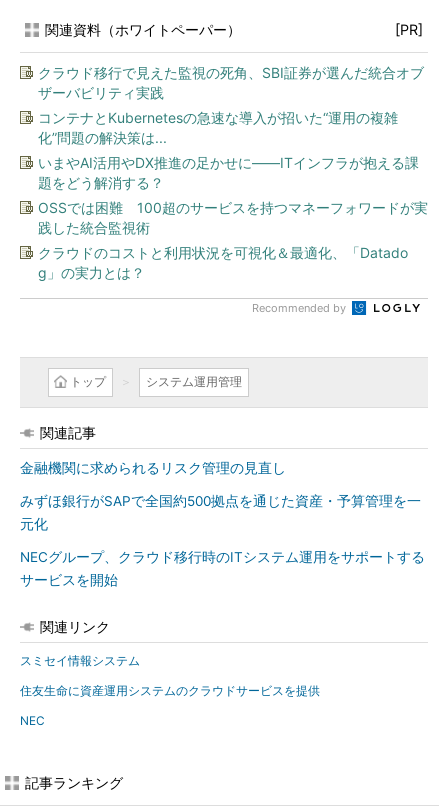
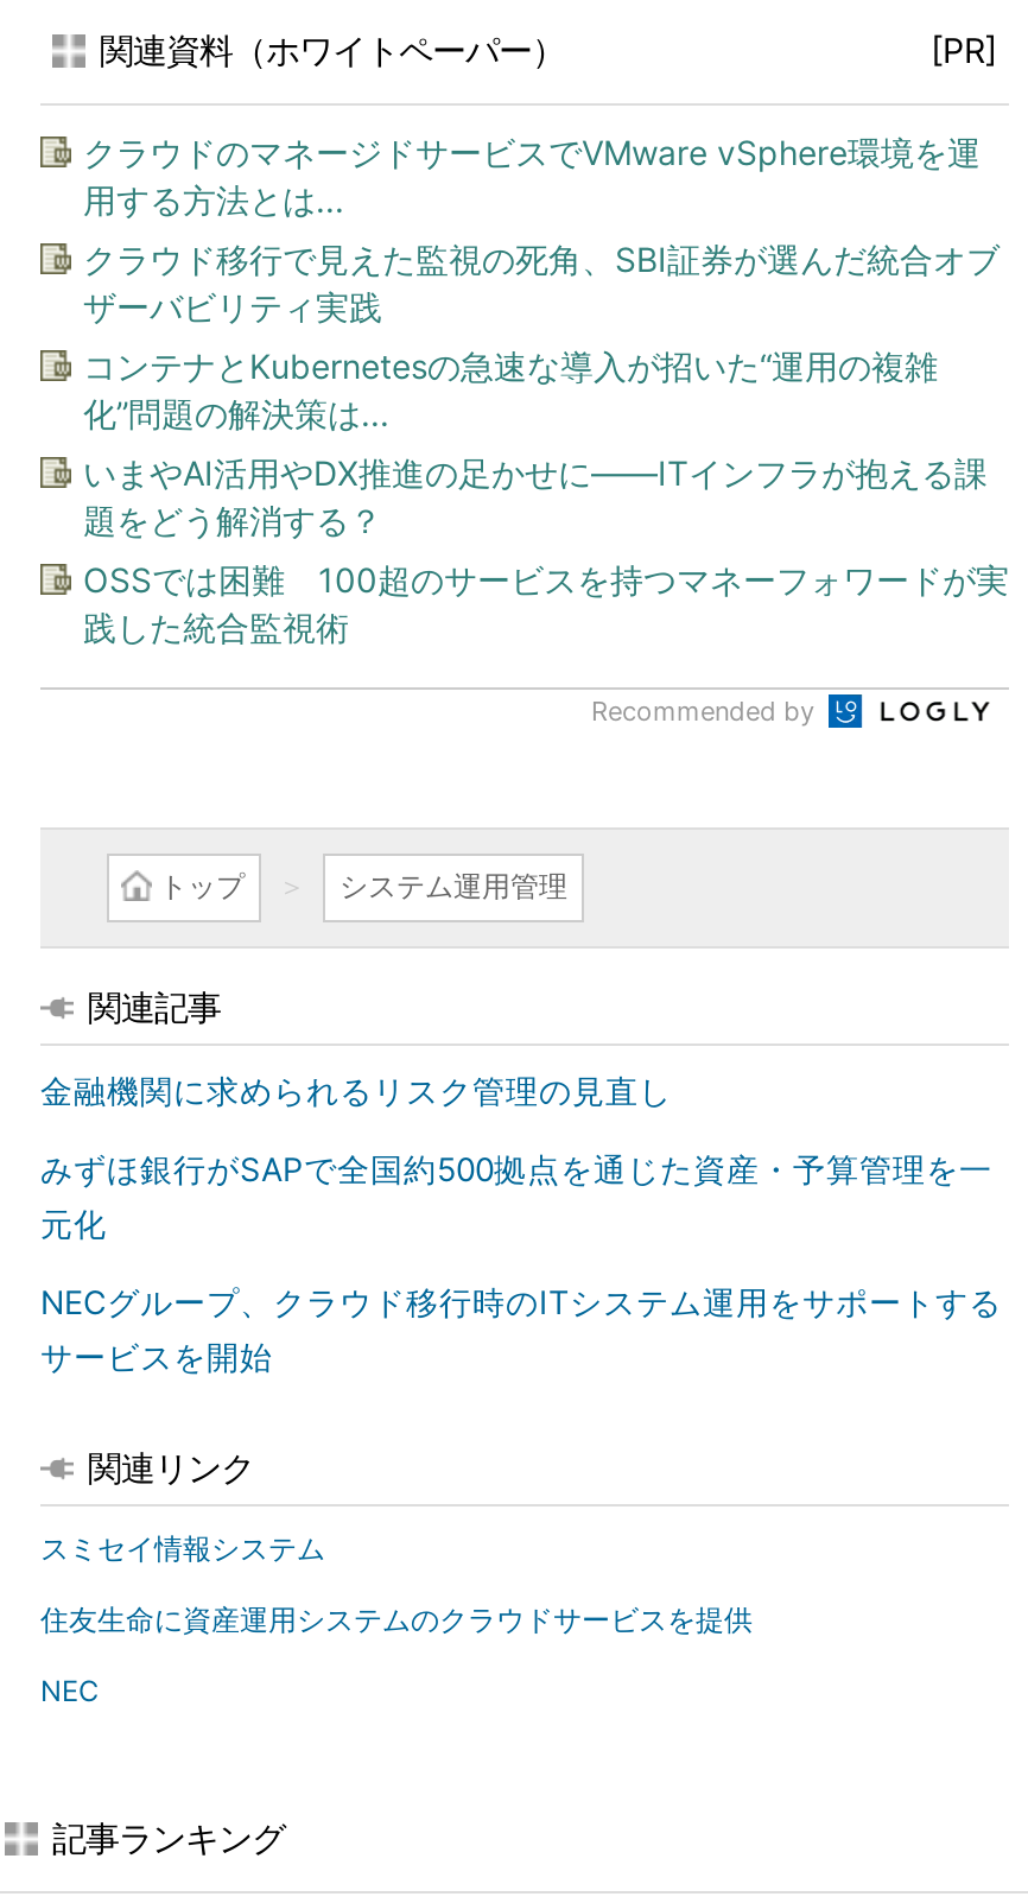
+ クラウドのマネージドサービスでVMware vSphere環境を運
+ 用する方法とは...

moved down: クラウド移行で見えた監視の死角、SBI証券が選んだ統合オブ | ザーバビリティ実践 | コンテナとKubernetesの急速な導入が招いた“運用の複雑 | 化”問題の解決策は... | いまやAI活用やDX推進の足かせに――ITインフラが抱える課 | 題をどう解消する？ | OSSでは困難 100超のサービスを持つマネーフォワードが実 | 践した統合監視術

- クラウドのコストと利用状況を可視化＆最適化、「Datado
- g」の実力とは？
